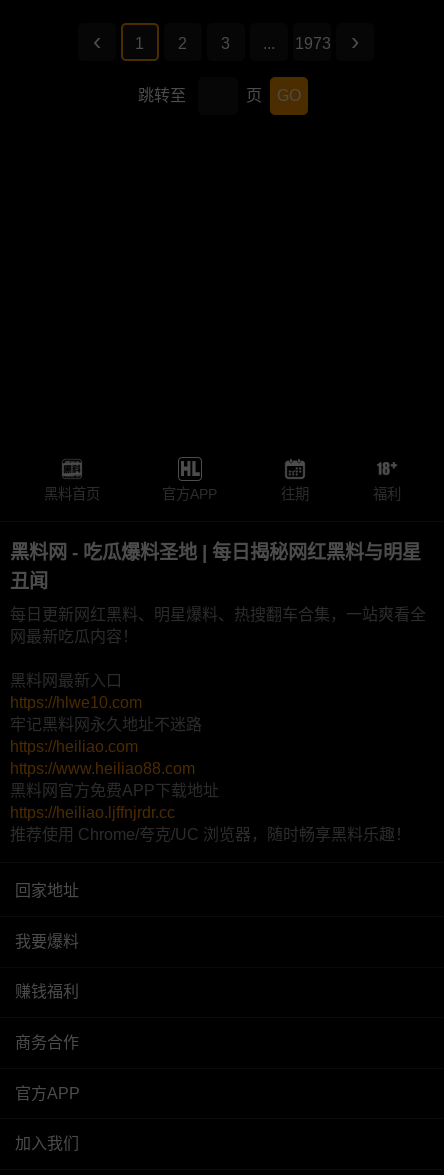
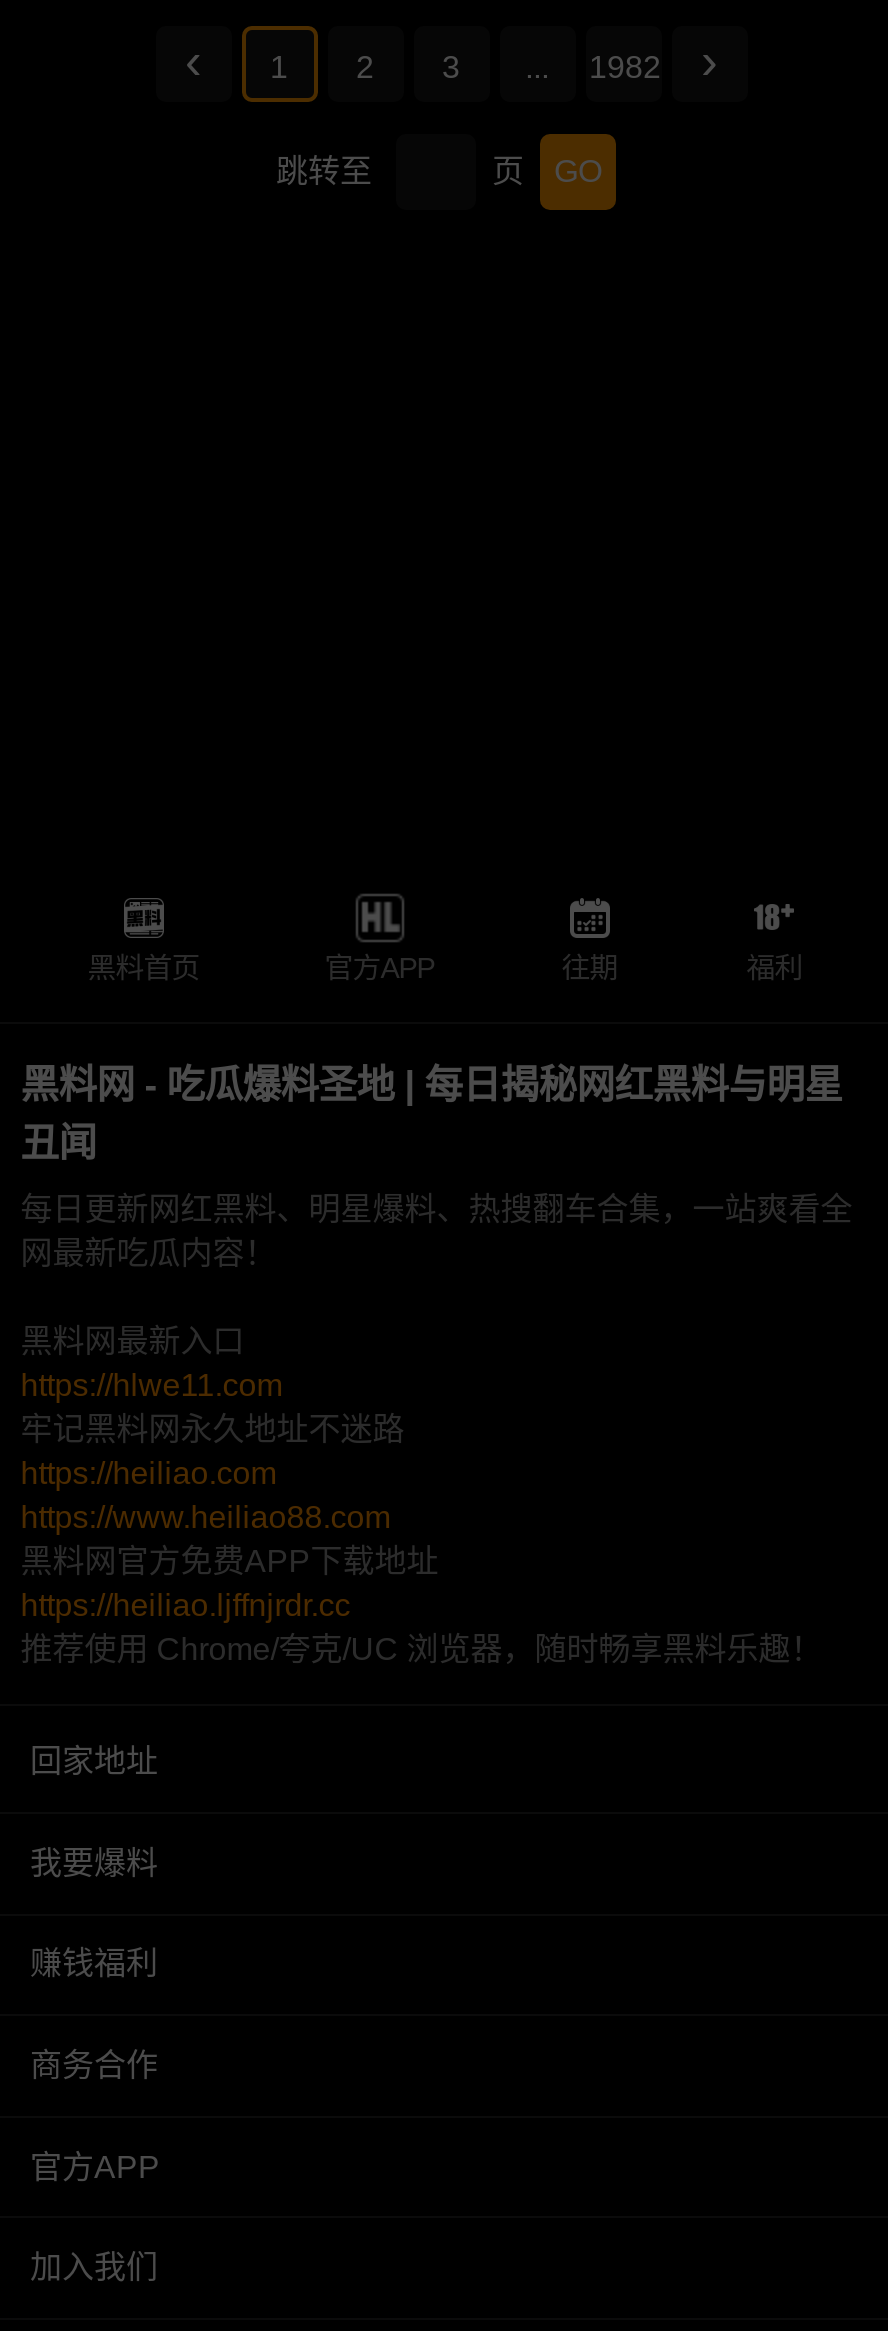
- 1973
+ 1982

- https://hlwe10.com
+ https://hlwe11.com
